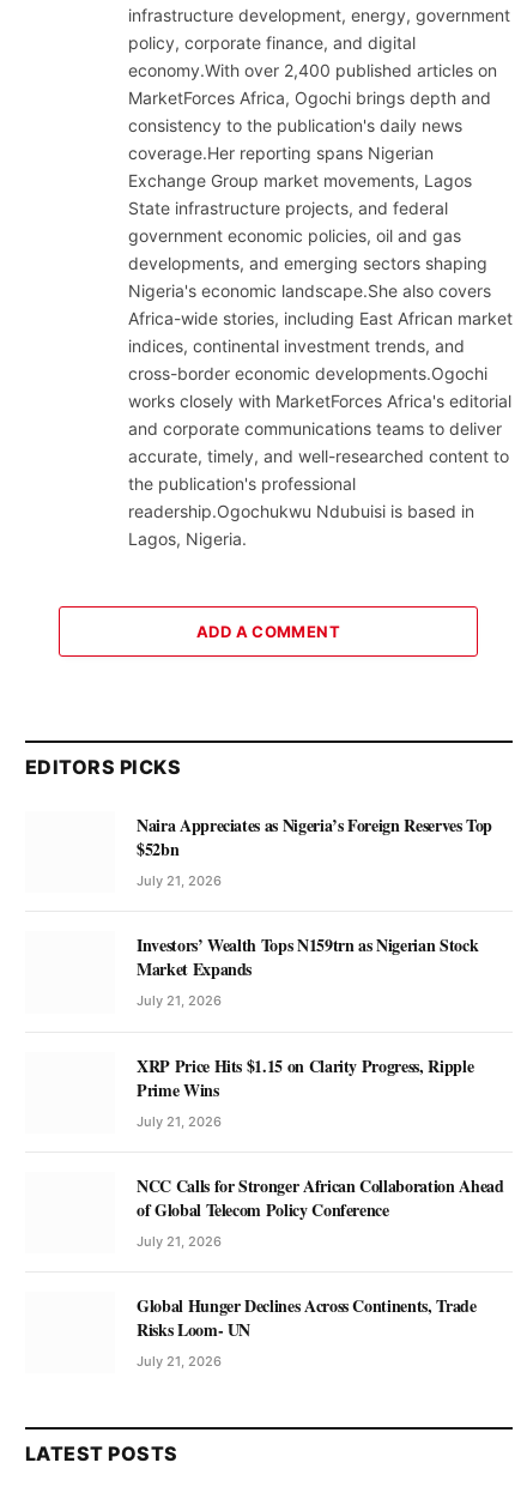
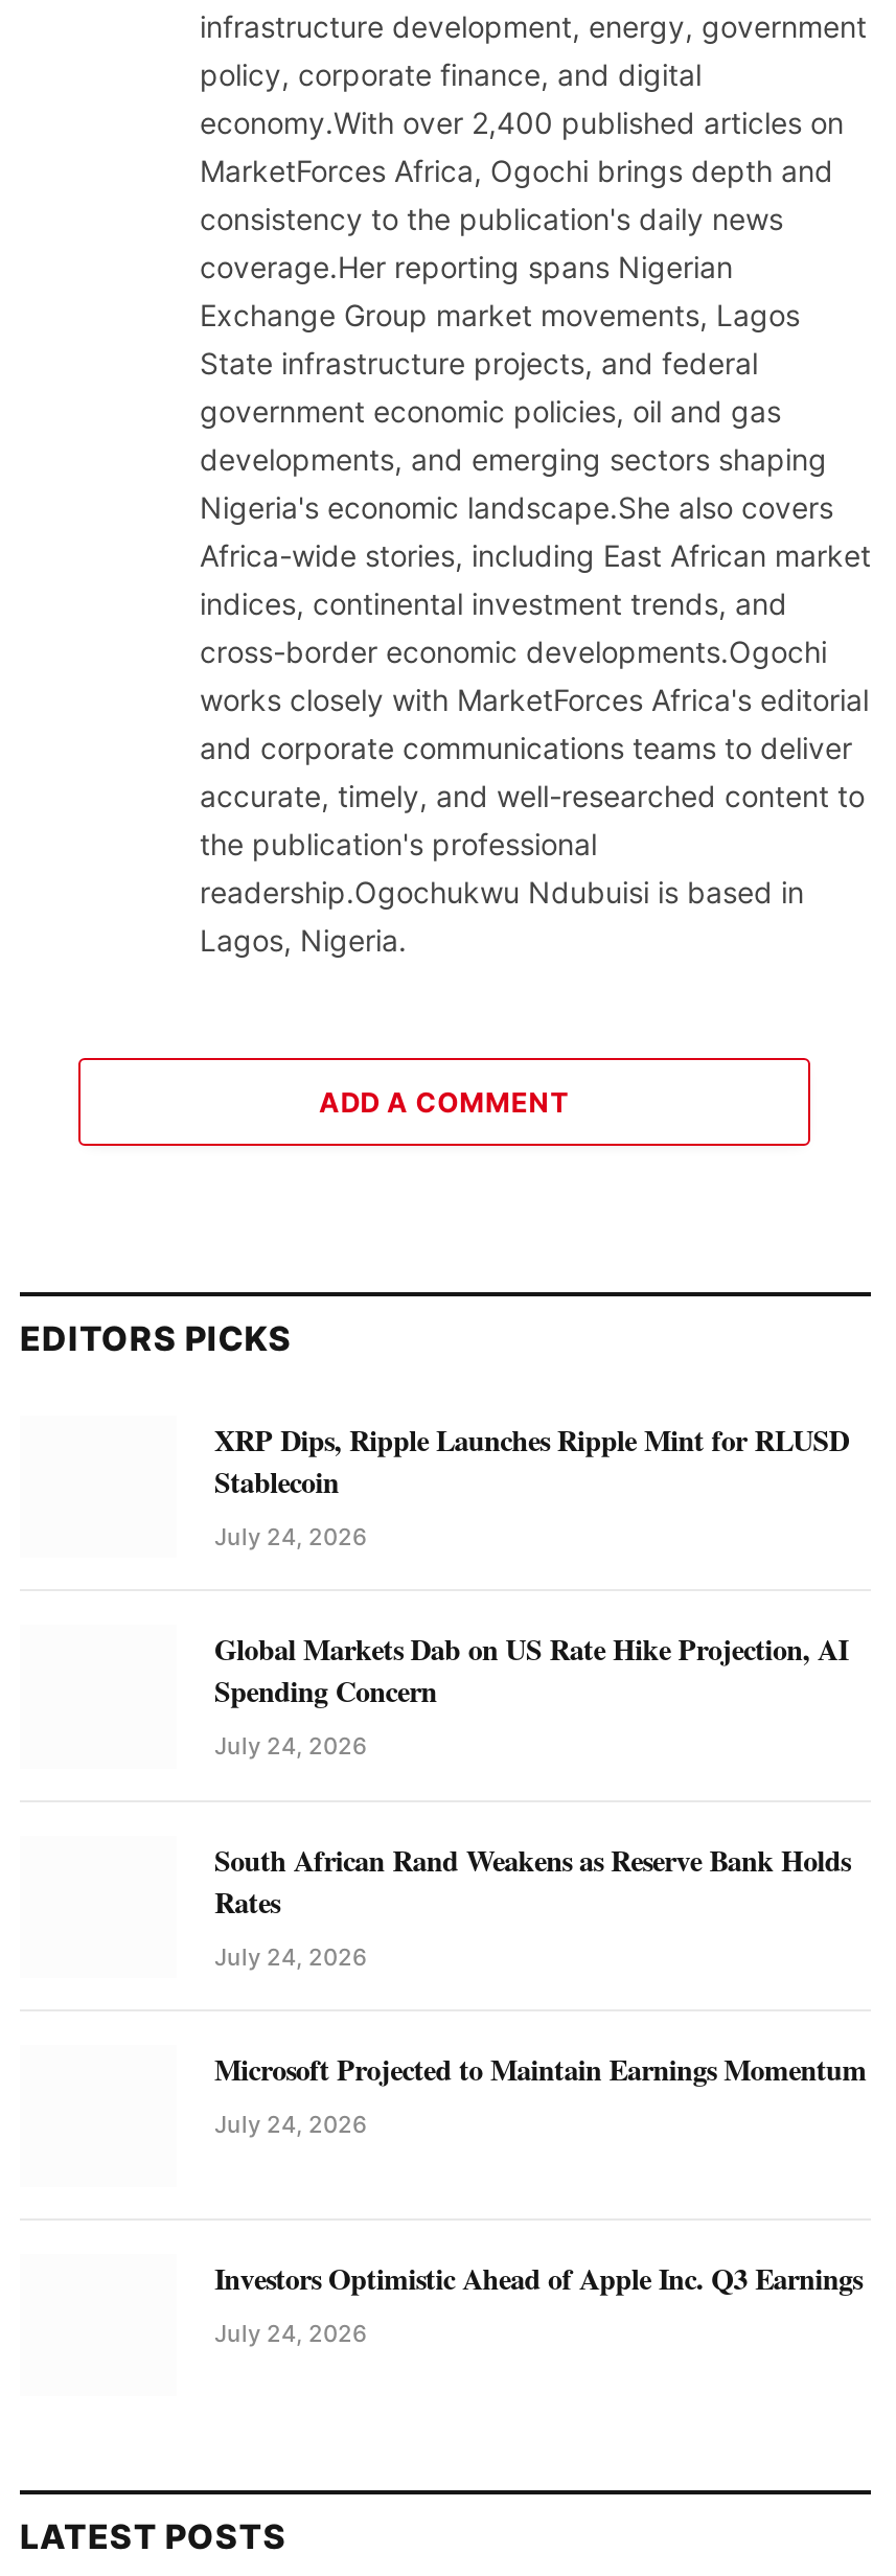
- Naira Appreciates as Nigeria’s Foreign Reserves Top
- $52bn
- July 21, 2026
+ XRP Dips, Ripple Launches Ripple Mint for RLUSD
+ Stablecoin
+ July 24, 2026

- Investors’ Wealth Tops N159trn as Nigerian Stock
- Market Expands
- July 21, 2026
+ Global Markets Dab on US Rate Hike Projection, AI
+ Spending Concern
+ July 24, 2026

- XRP Price Hits $1.15 on Clarity Progress, Ripple
- Prime Wins
- July 21, 2026
+ South African Rand Weakens as Reserve Bank Holds
+ Rates
+ July 24, 2026

- NCC Calls for Stronger African Collaboration Ahead
- of Global Telecom Policy Conference
- July 21, 2026
+ Microsoft Projected to Maintain Earnings Momentum
+ July 24, 2026

- Global Hunger Declines Across Continents, Trade
- Risks Loom- UN
- July 21, 2026
+ Investors Optimistic Ahead of Apple Inc. Q3 Earnings
+ July 24, 2026
